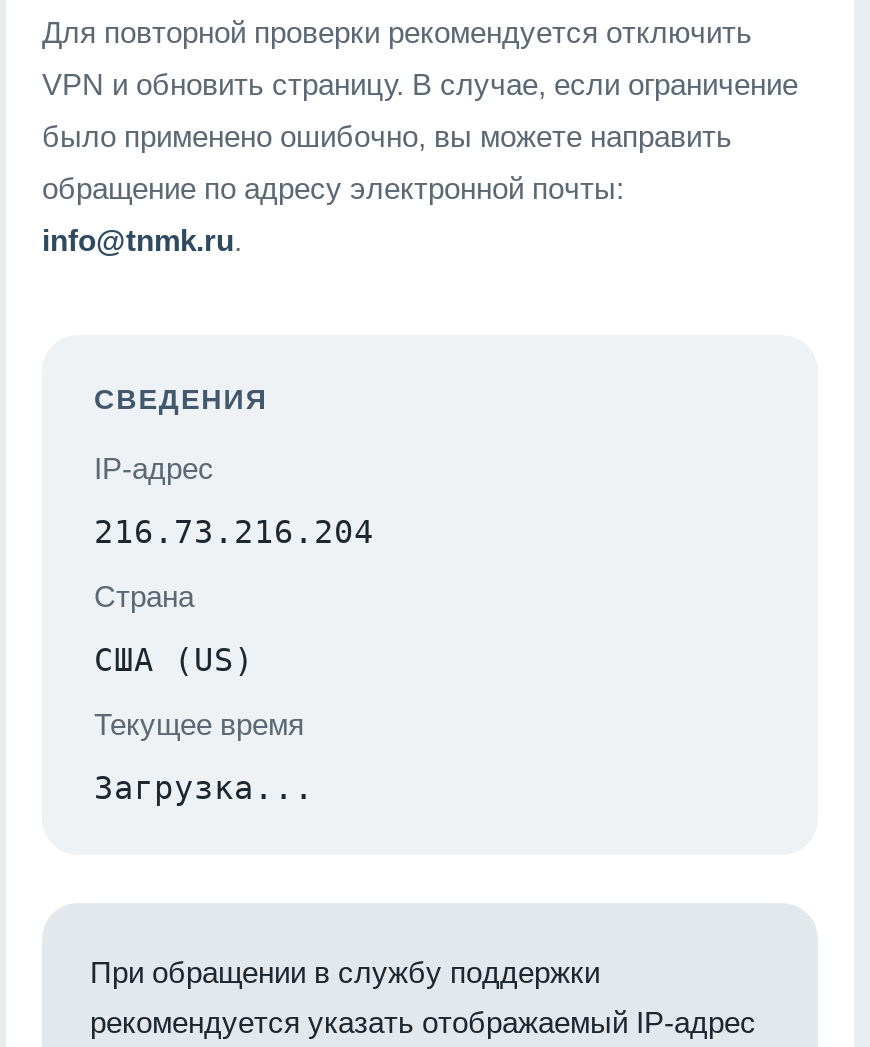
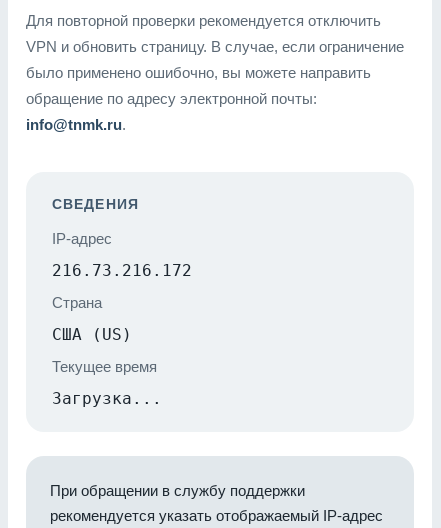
- 216.73.216.204
+ 216.73.216.172
